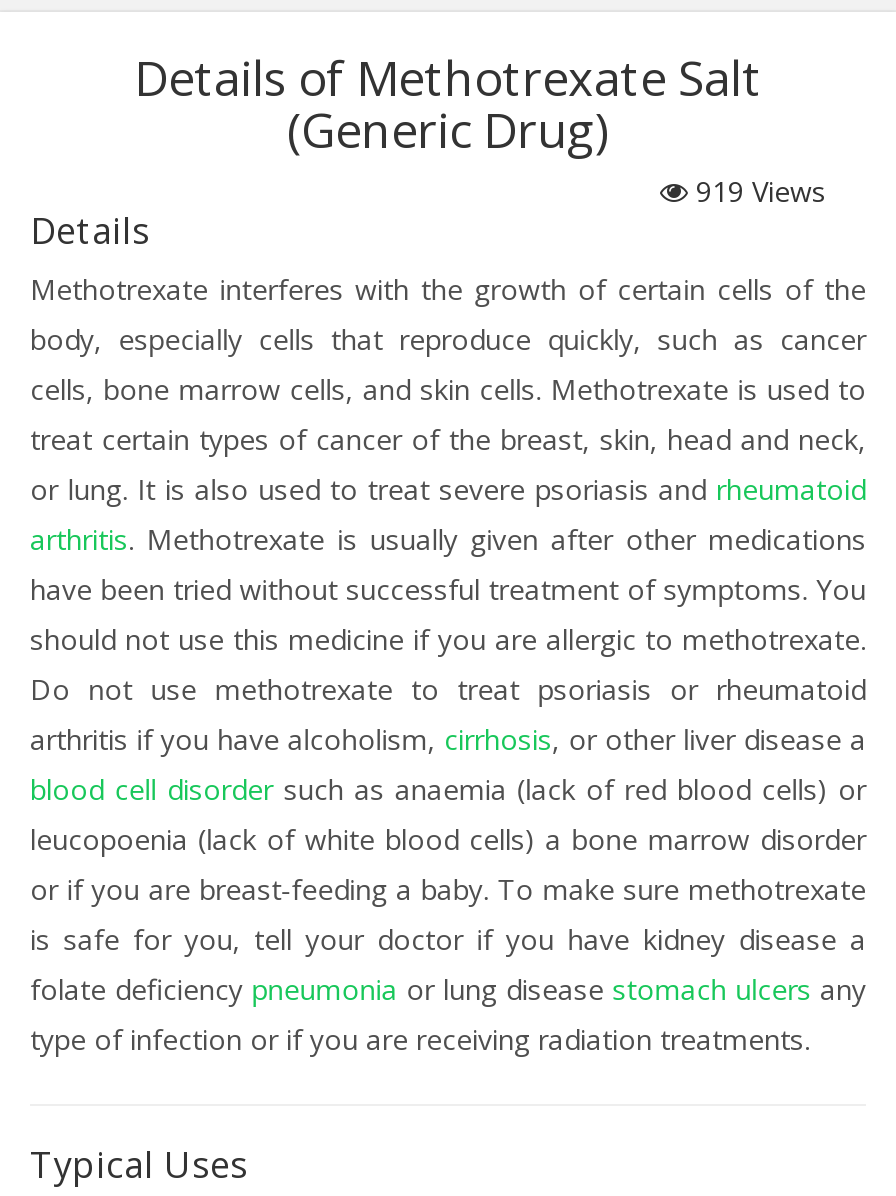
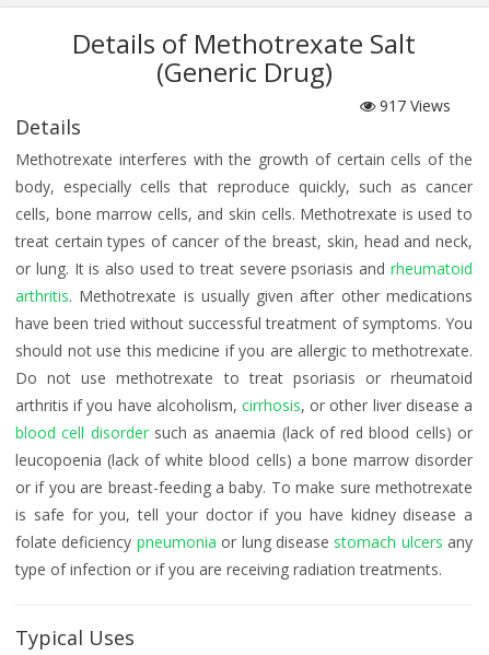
- 919 Views
+ 917 Views
